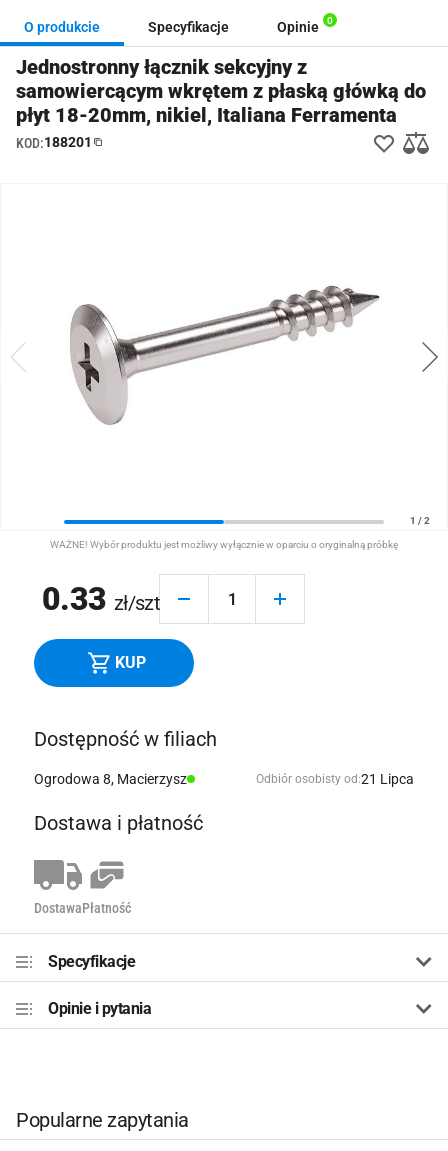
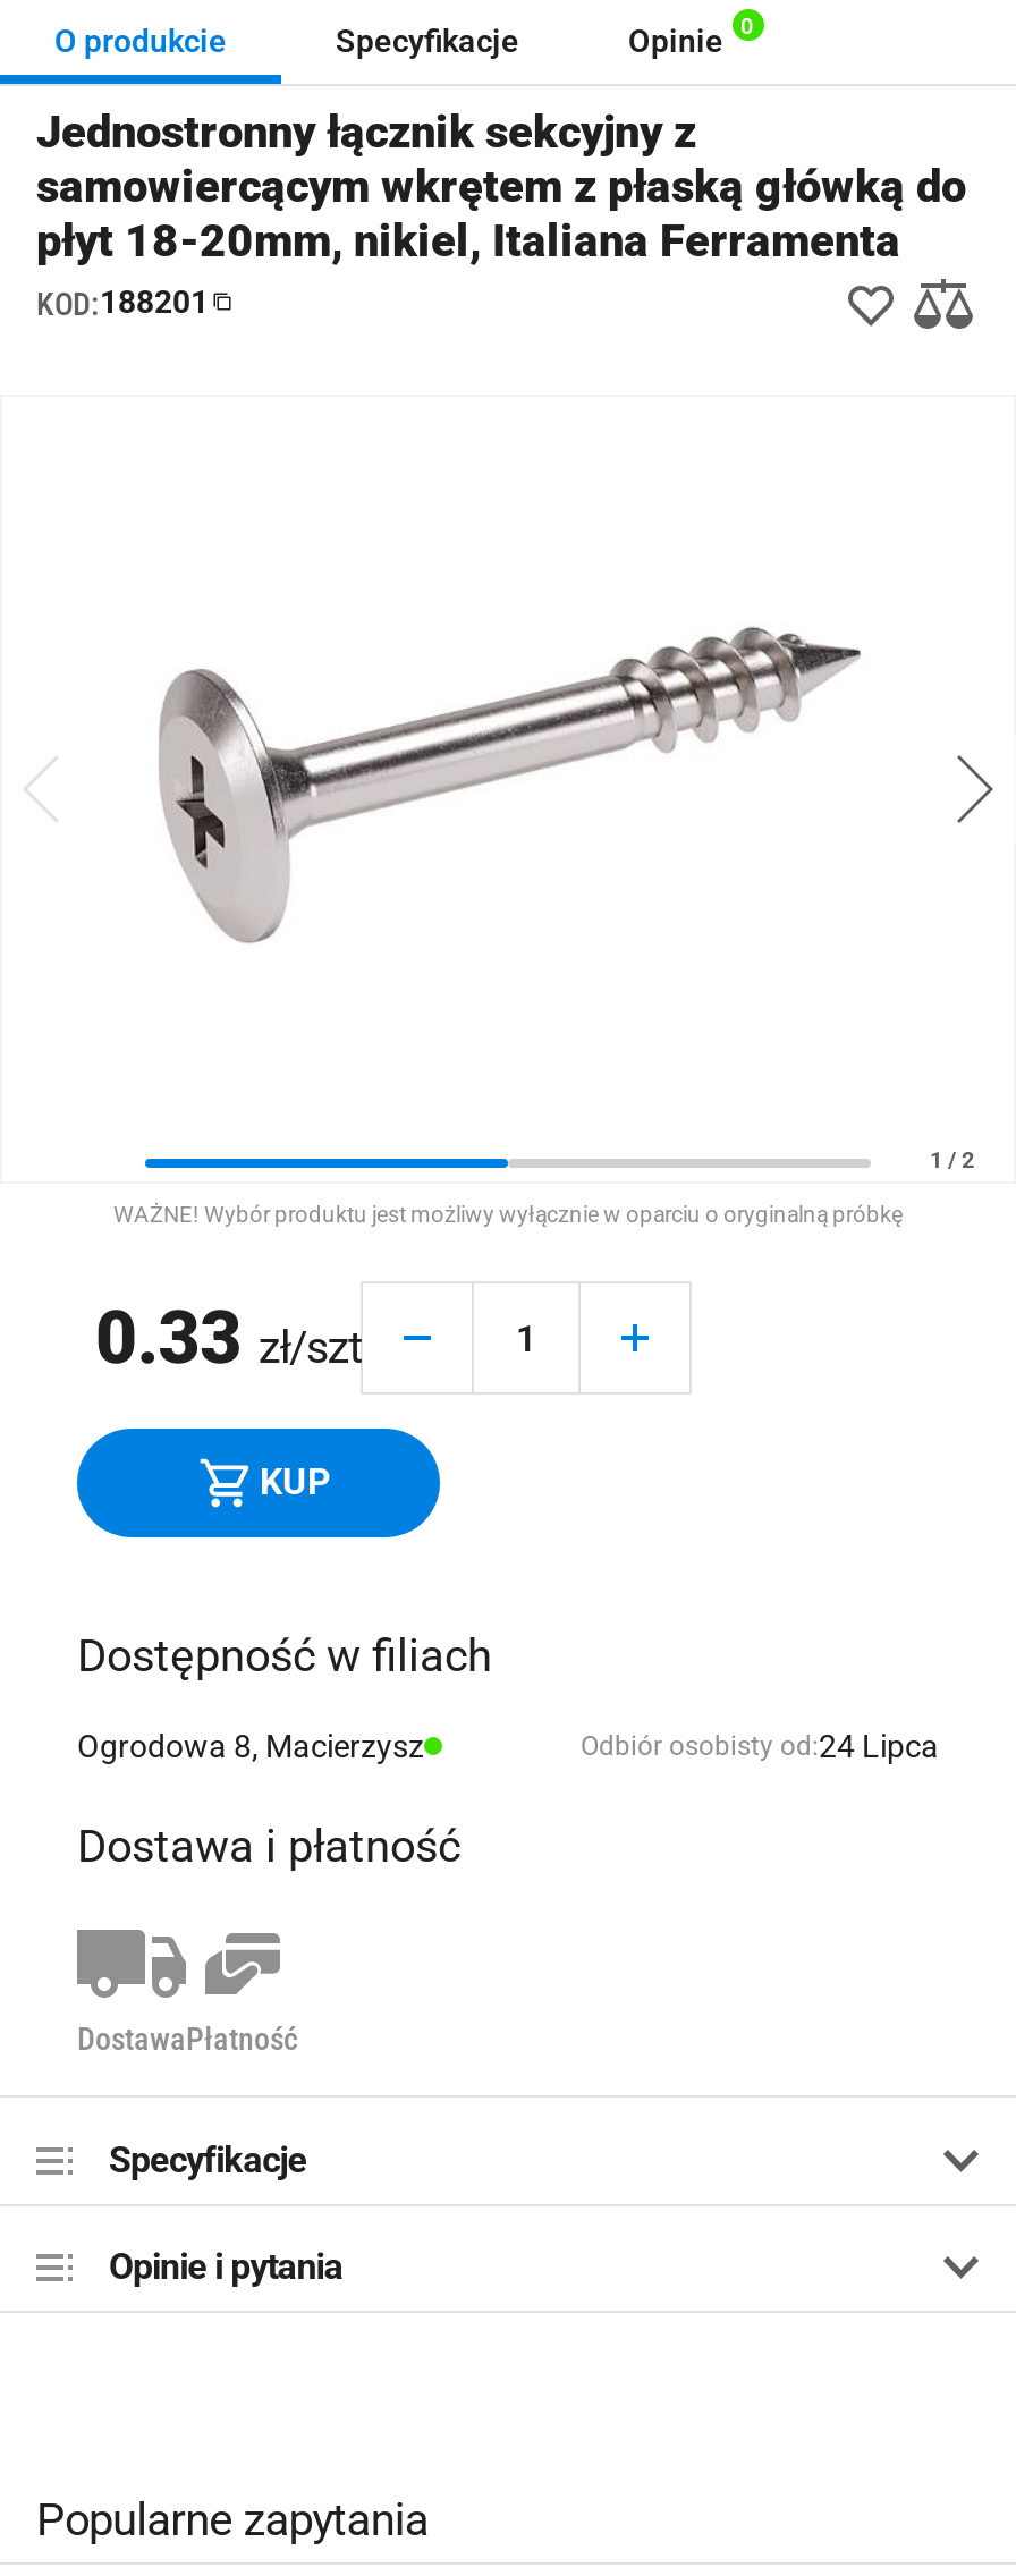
- Odbiór osobisty od:21 Lipca
+ Odbiór osobisty od:24 Lipca
